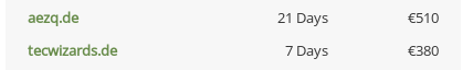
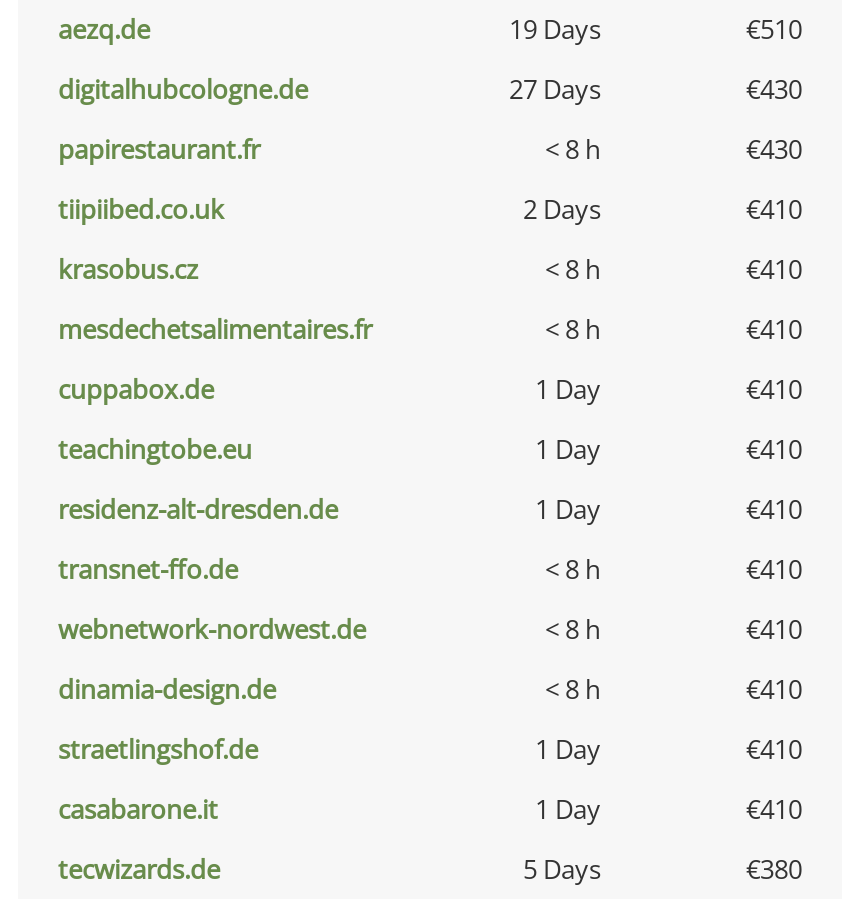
- 21 Days
+ 19 Days

+ digitalhubcologne.de
+ 27 Days
+ €430
+ papirestaurant.fr
+ < 8 h
+ €430
+ tiipiibed.co.uk
+ 2 Days
+ €410
+ krasobus.cz
+ < 8 h
+ €410
+ mesdechetsalimentaires.fr
+ < 8 h
+ €410
+ cuppabox.de
+ 1 Day
+ €410
+ teachingtobe.eu
+ 1 Day
+ €410
+ residenz-alt-dresden.de
+ 1 Day
+ €410
+ transnet-ffo.de
+ < 8 h
+ €410
+ webnetwork-nordwest.de
+ < 8 h
+ €410
+ dinamia-design.de
+ < 8 h
+ €410
+ straetlingshof.de
+ 1 Day
+ €410
+ casabarone.it
+ 1 Day
+ €410

- 7 Days
+ 5 Days
